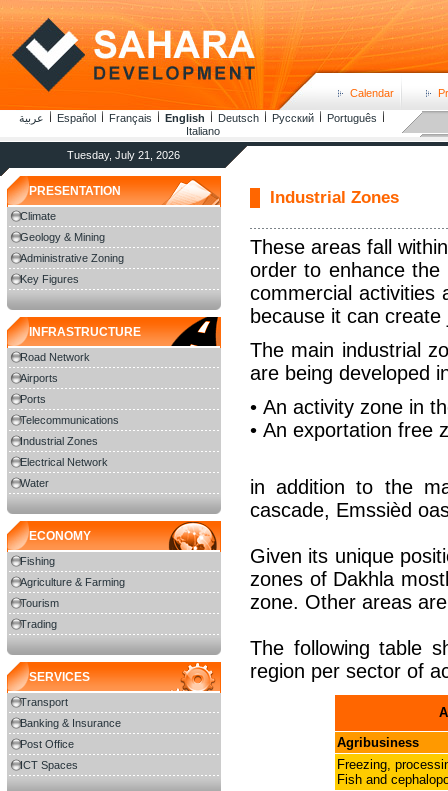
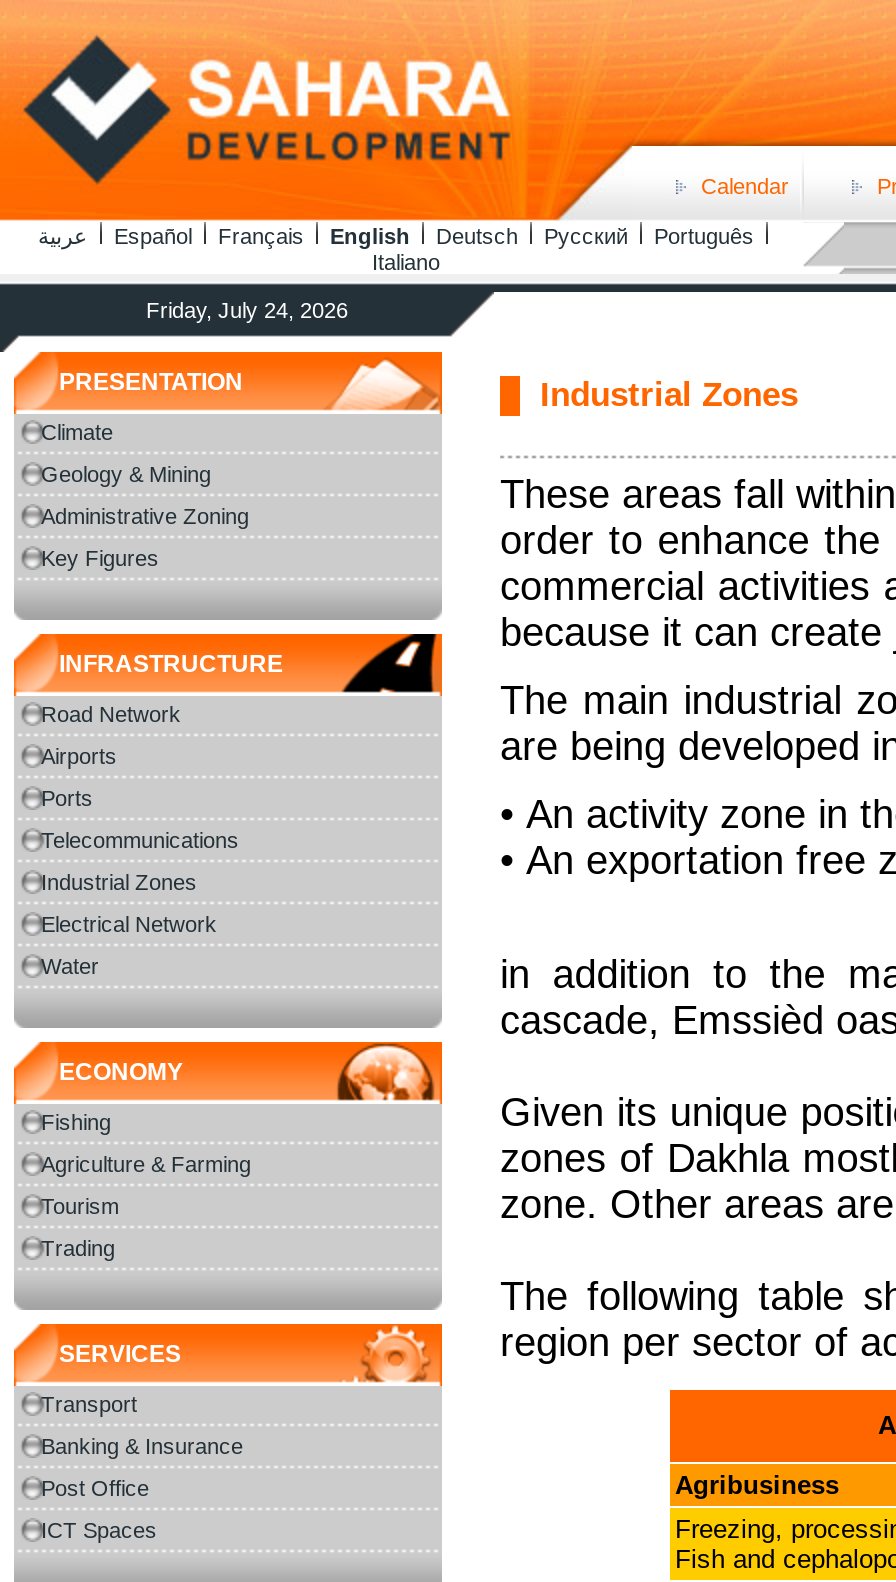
- Tuesday, July 21, 2026
+ Friday, July 24, 2026
